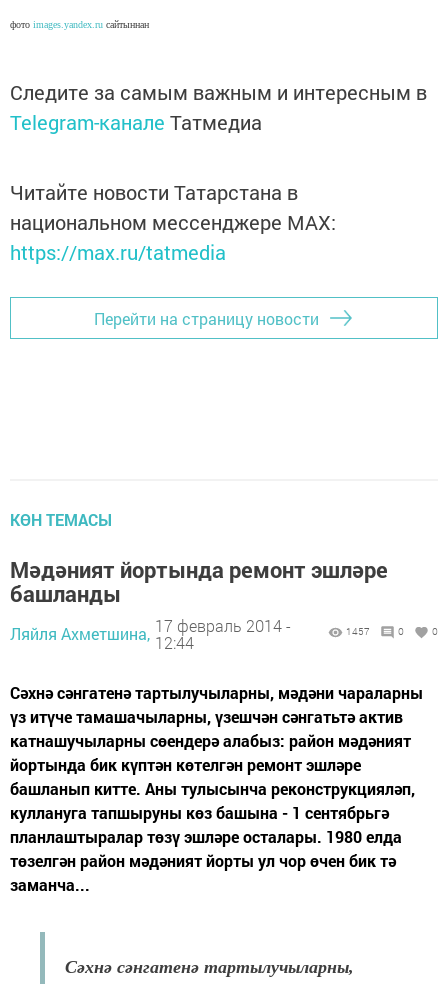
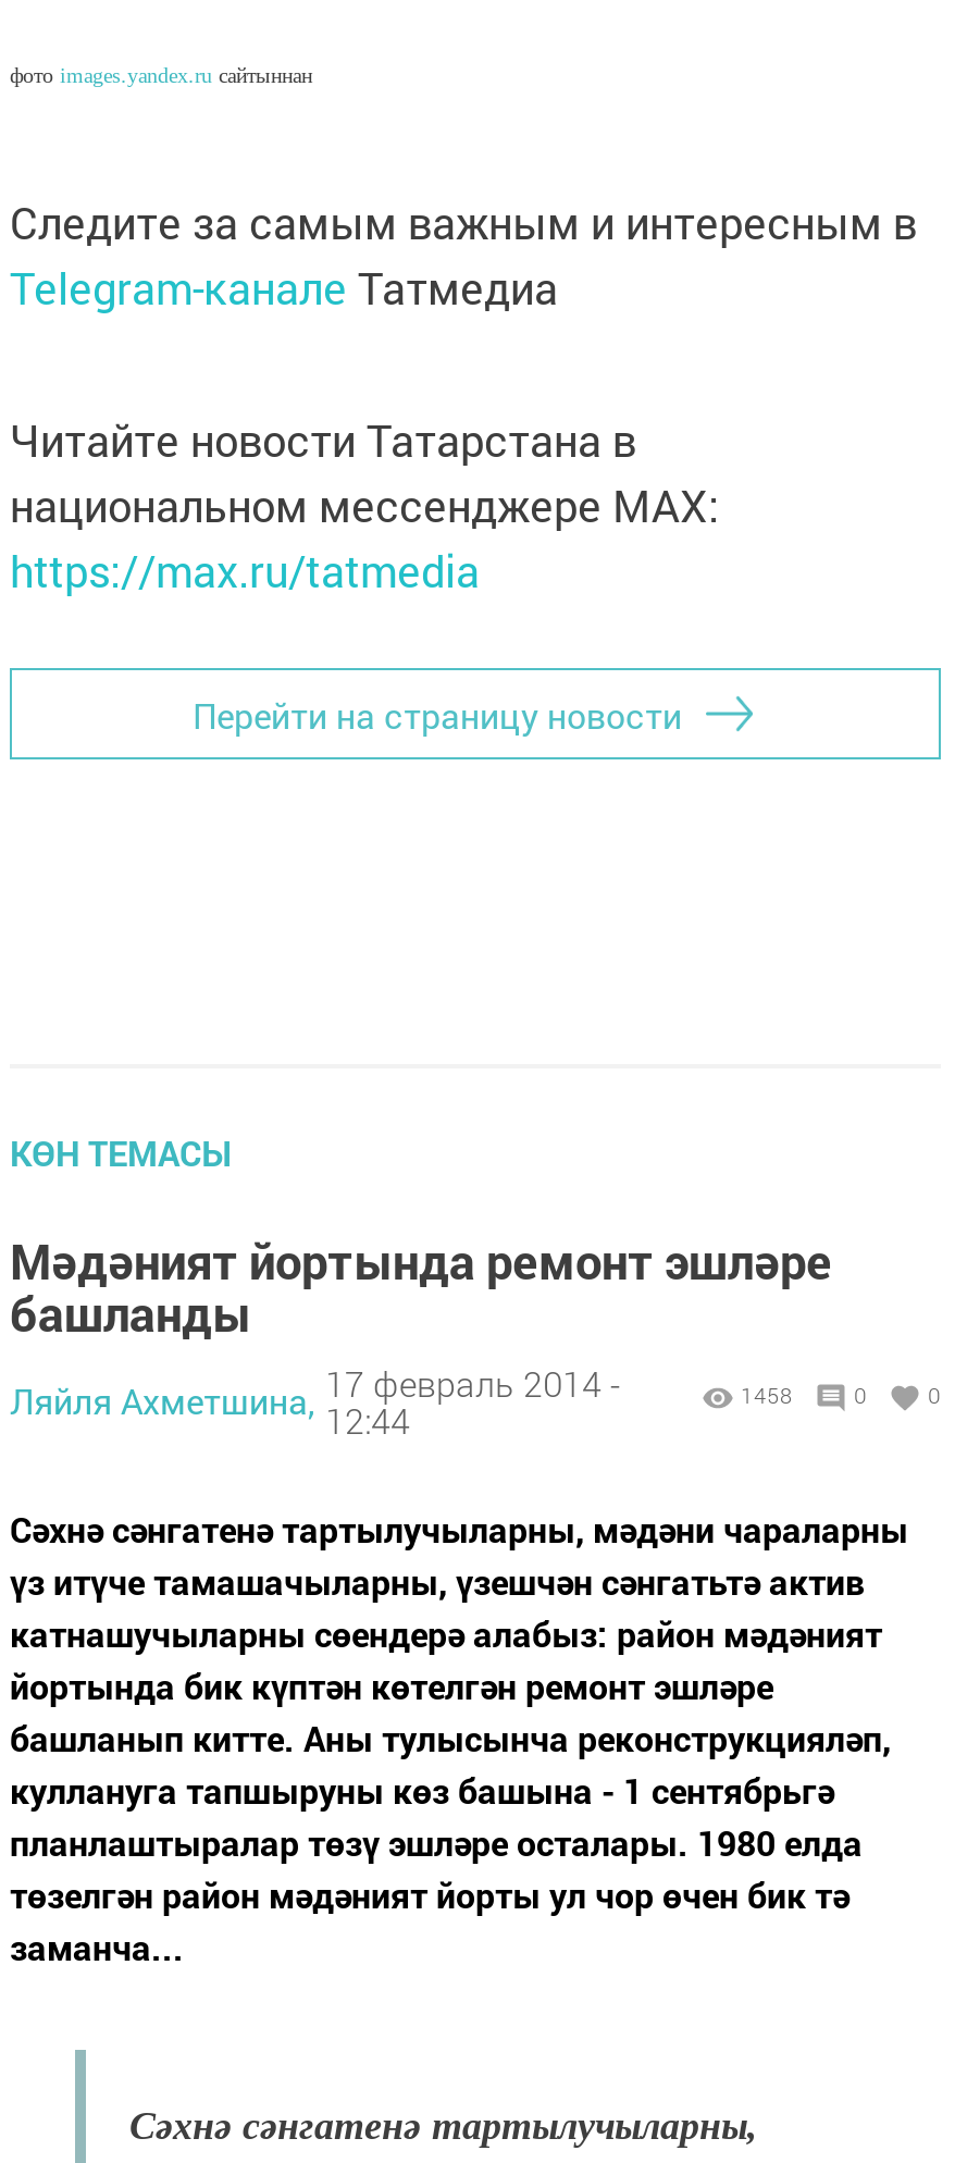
- 1457
+ 1458
